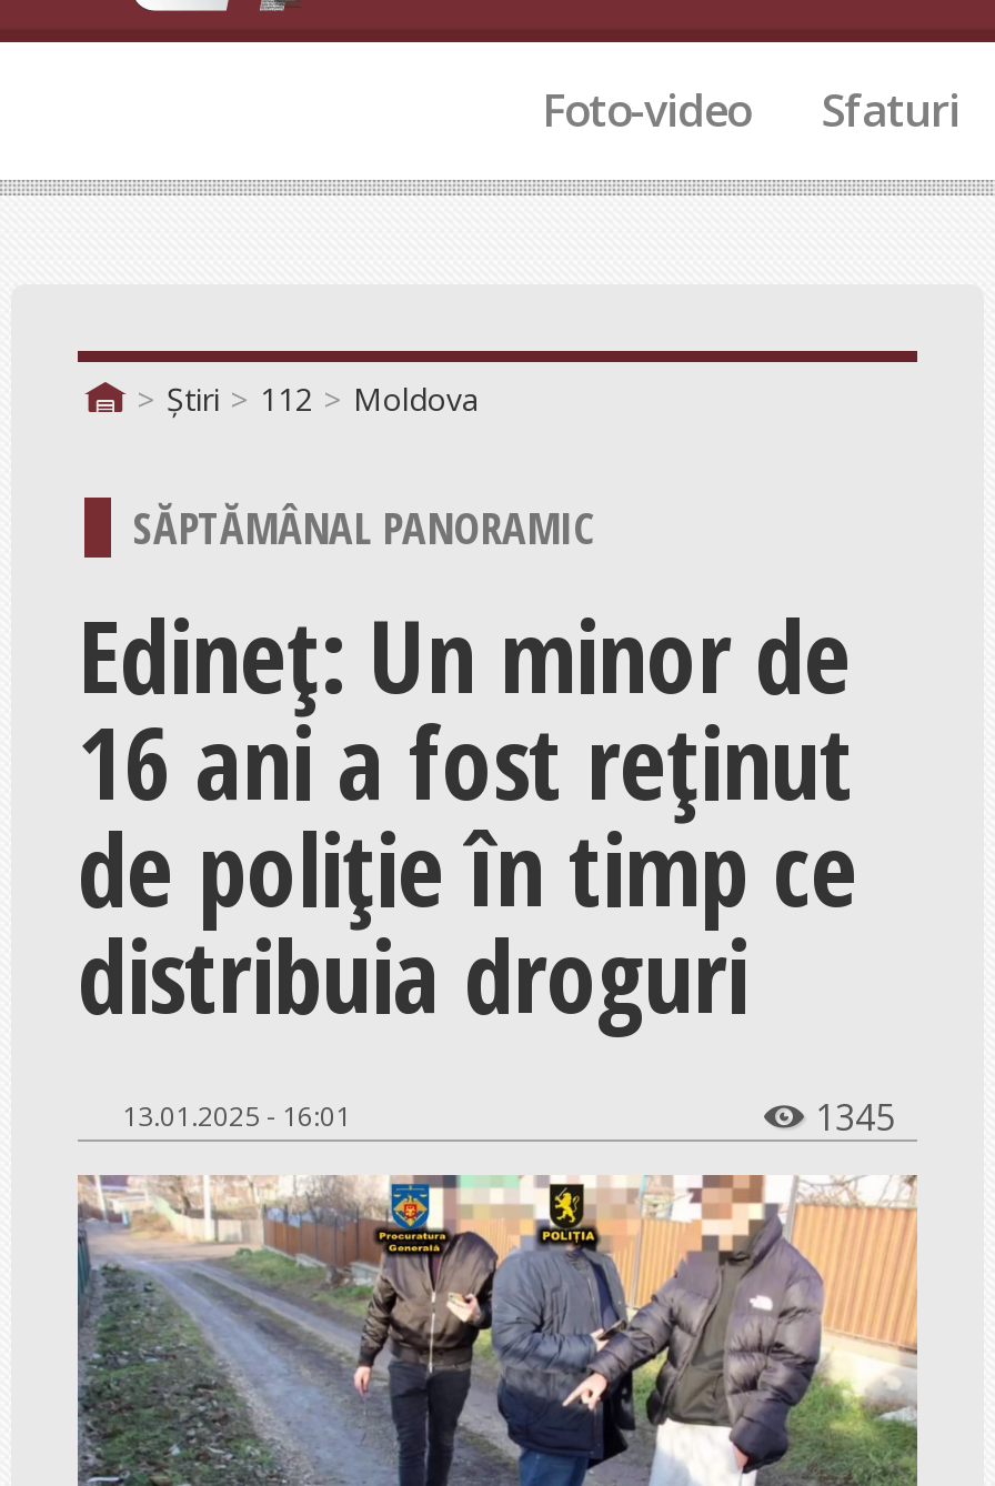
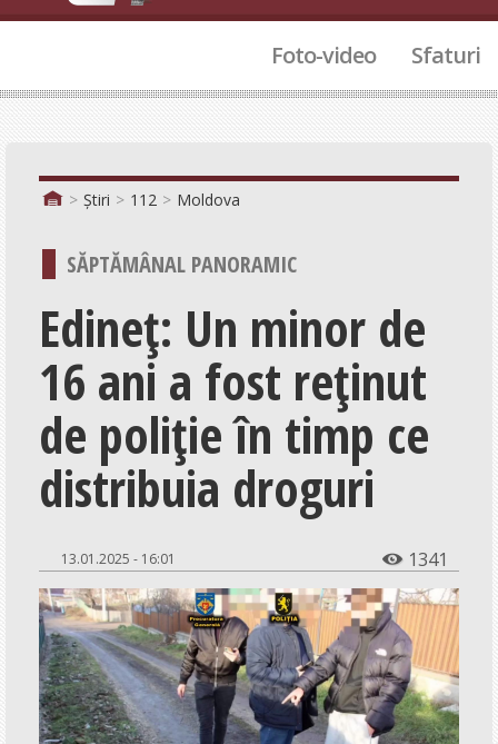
- 1345
+ 1341
